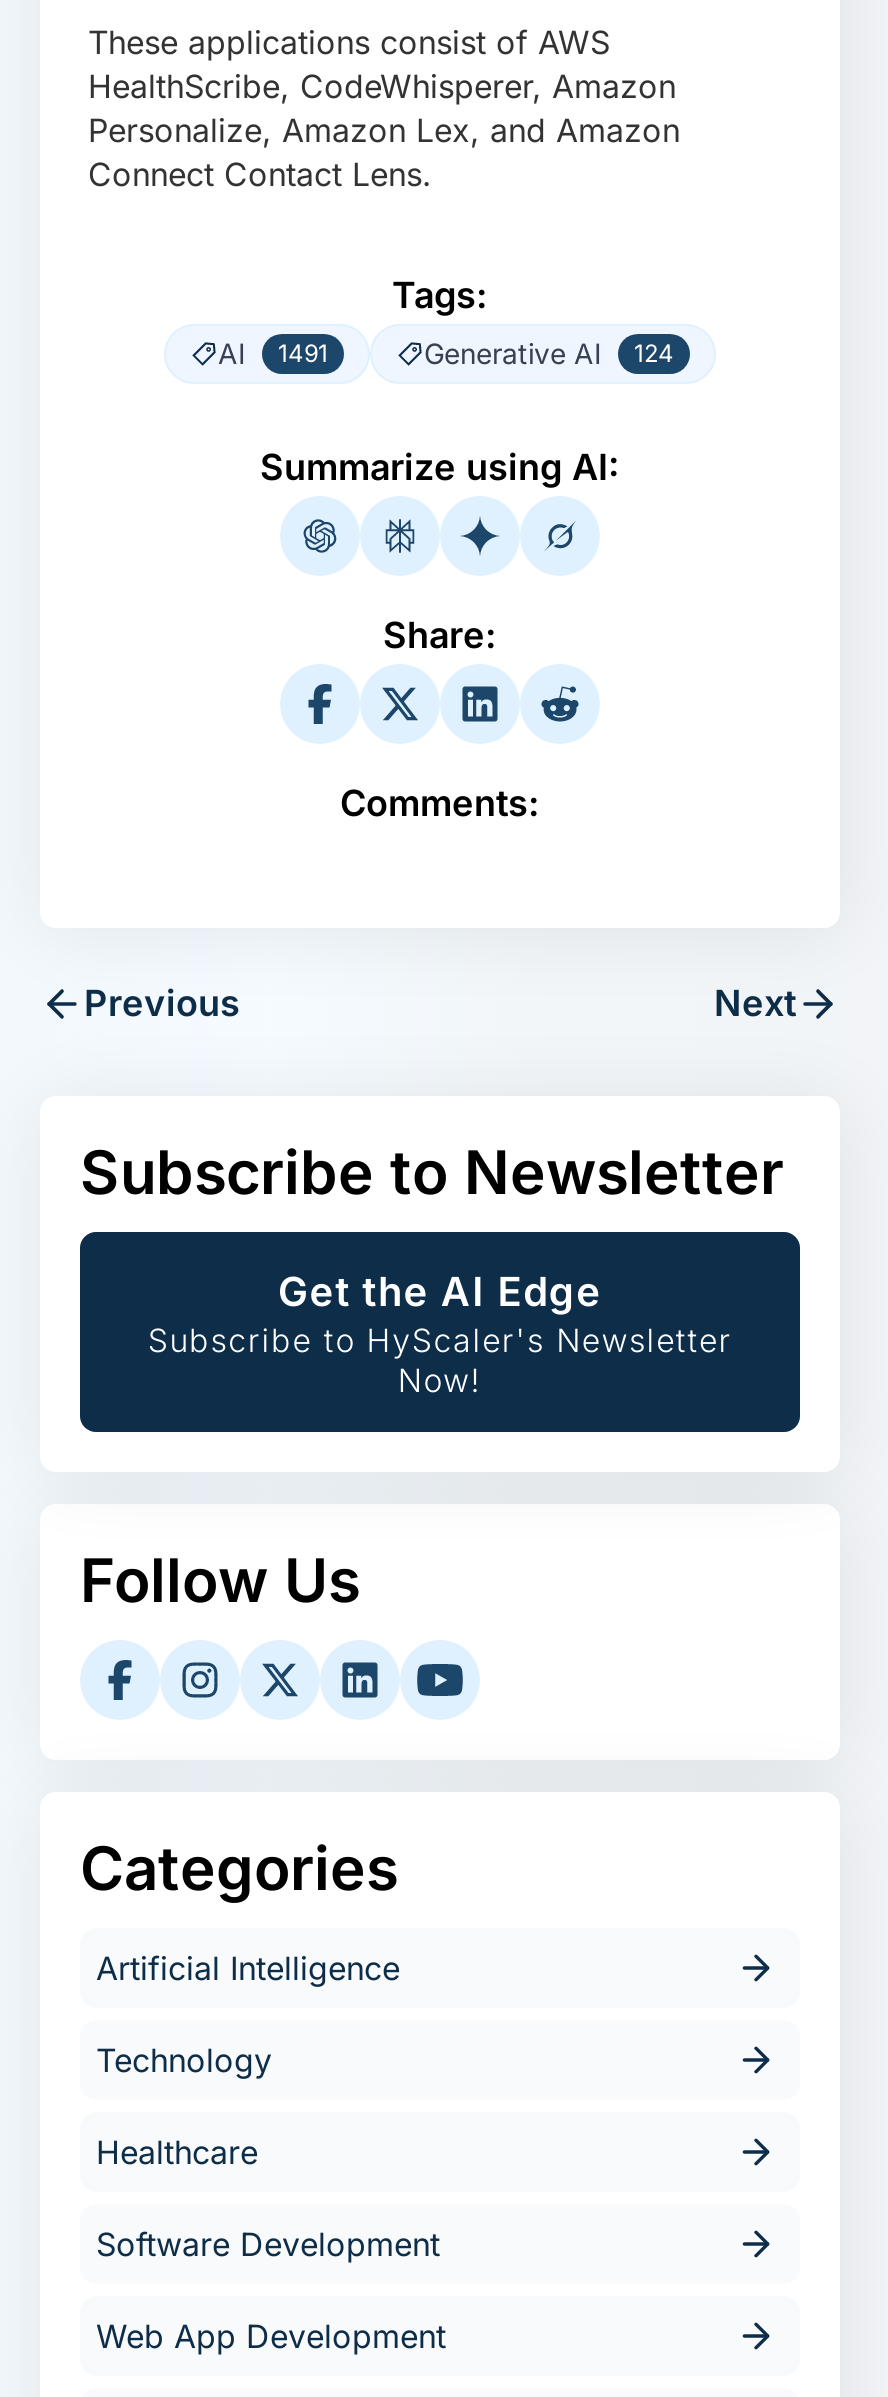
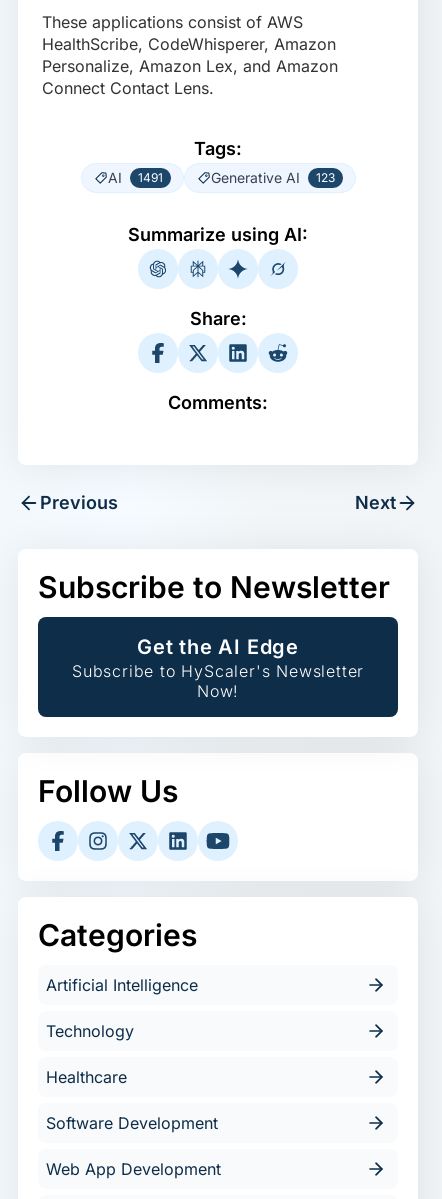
- Generative AI 124
+ Generative AI 123
